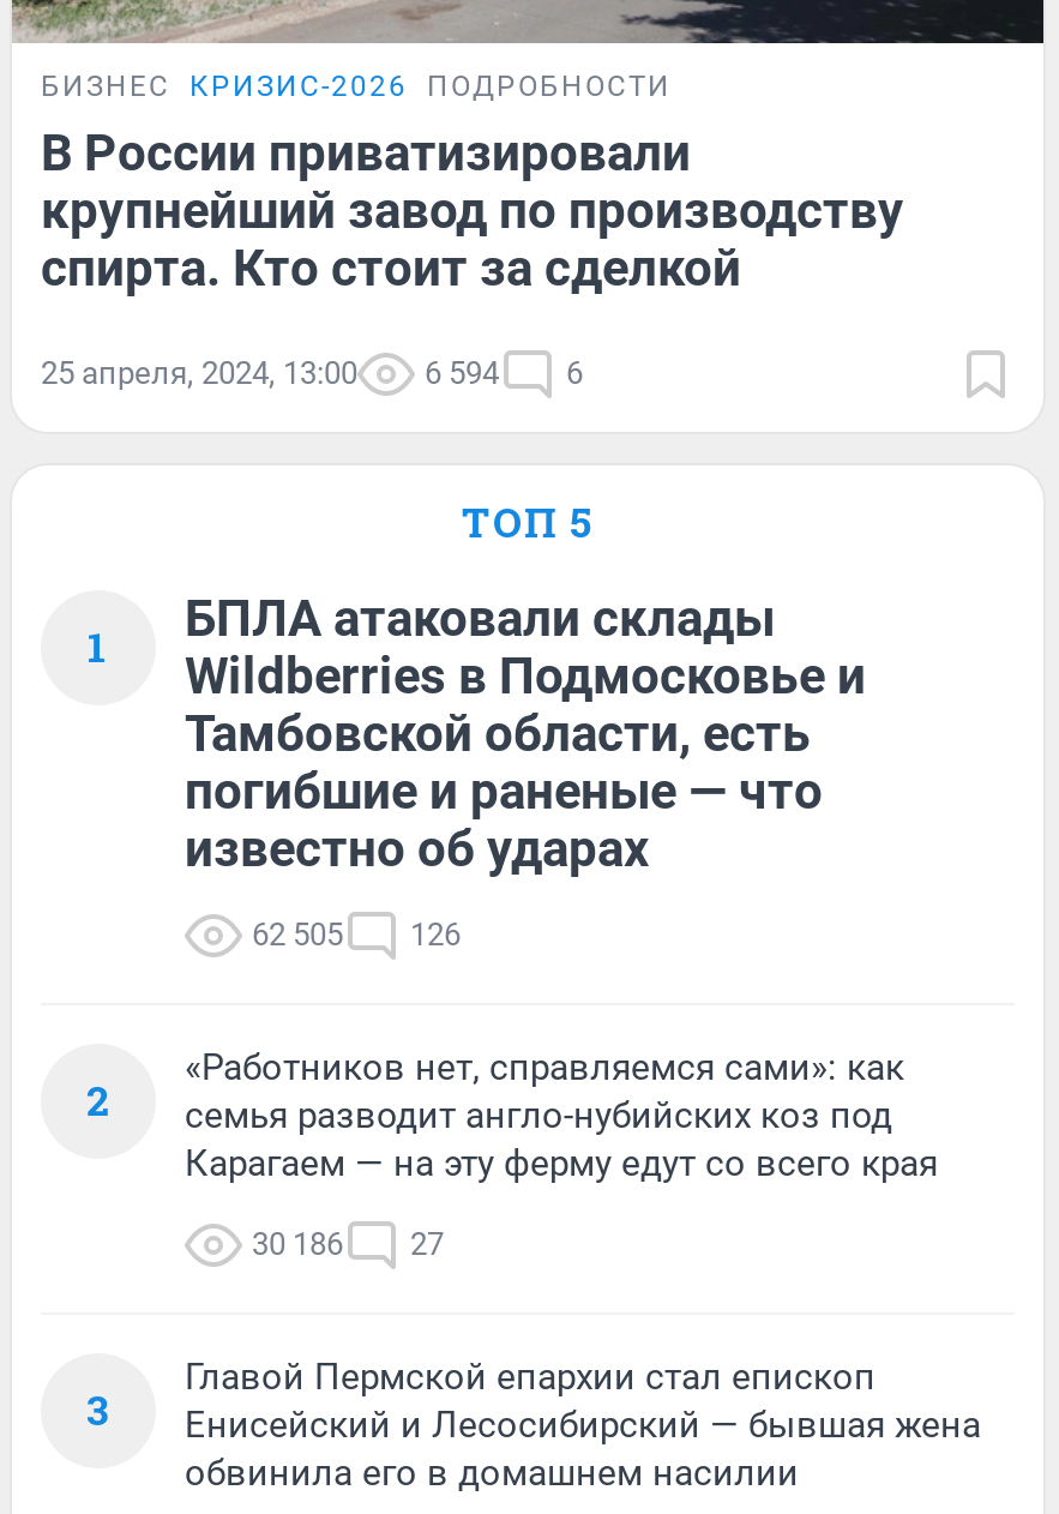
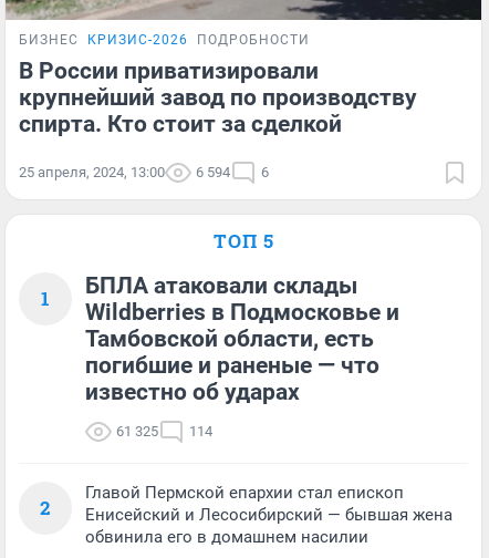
- 62 505
+ 61 325

- 126
+ 114

- «Работников нет, справляемся сами»: как
- семья разводит англо-нубийских коз под
- Карагаем — на эту ферму едут со всего края
- 30 186
- 27
- 3
